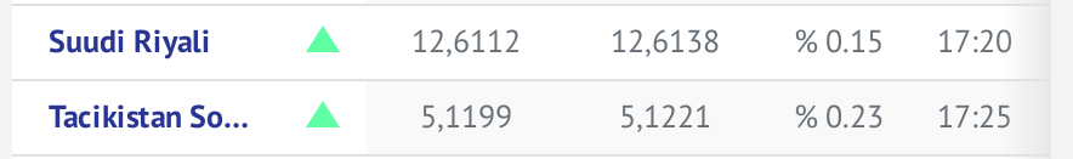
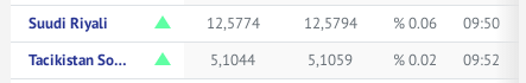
- 12,6112
+ 12,5774

- 12,6138
+ 12,5794

- % 0.15
+ % 0.06

- 17:20
+ 09:50

- 5,1199
+ 5,1044

- 5,1221
+ 5,1059

- % 0.23
+ % 0.02

- 17:25
+ 09:52
